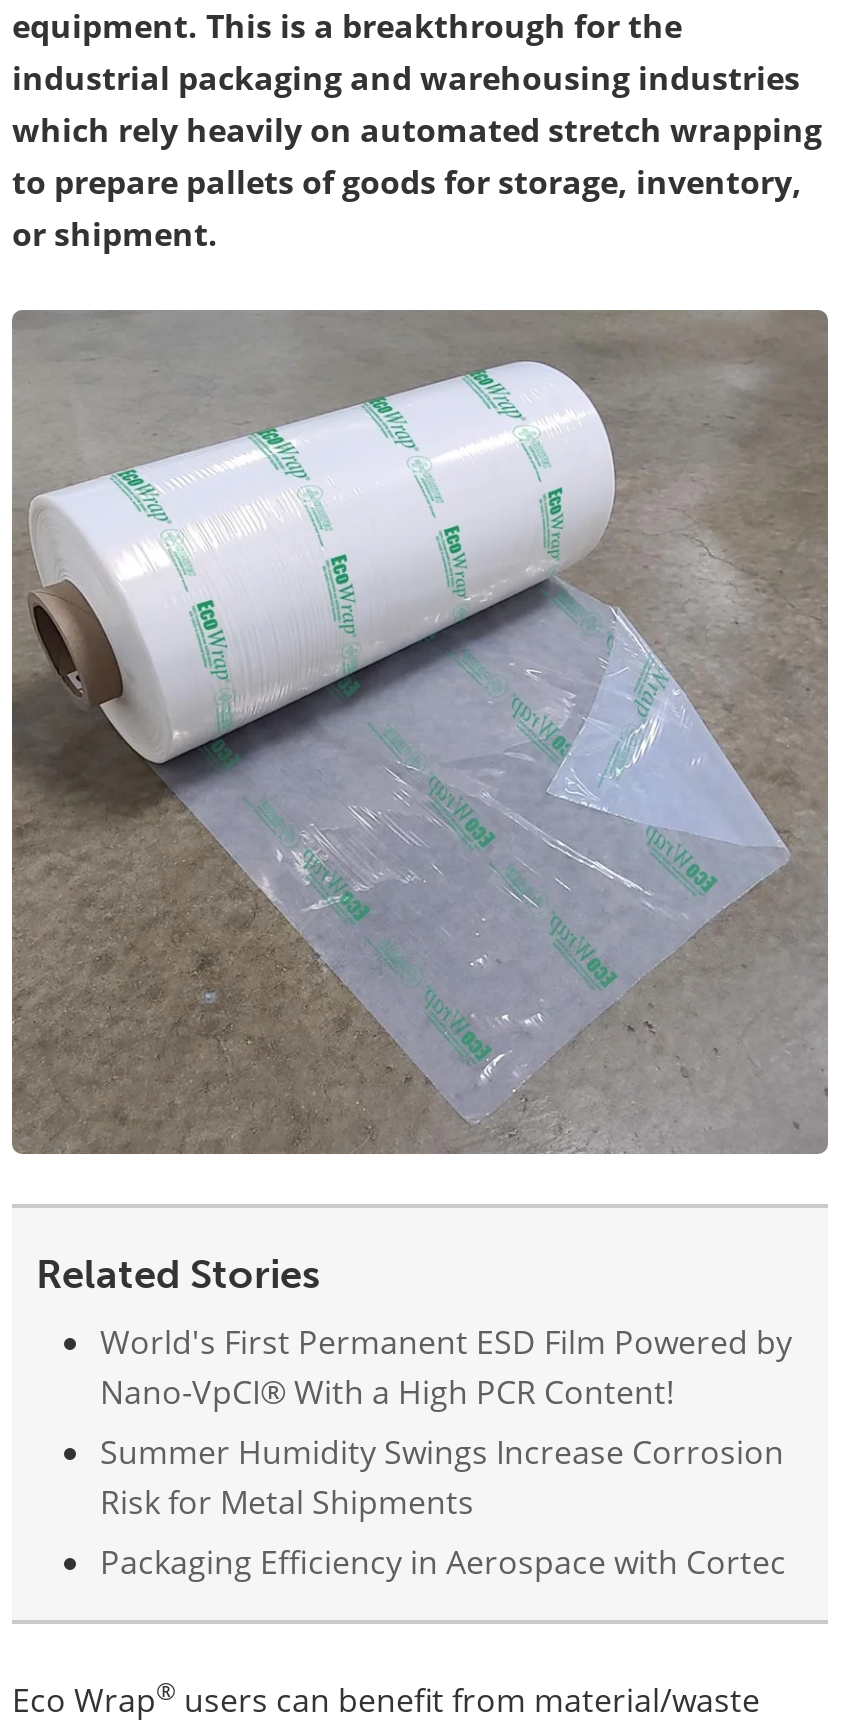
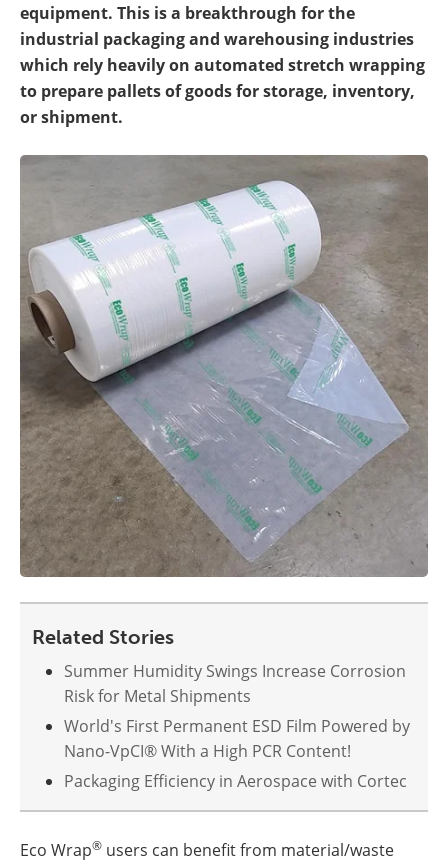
moved down: World's First Permanent ESD Film Powered by | Nano-VpCI® With a High PCR Content!

moved up: Summer Humidity Swings Increase Corrosion | Risk for Metal Shipments
